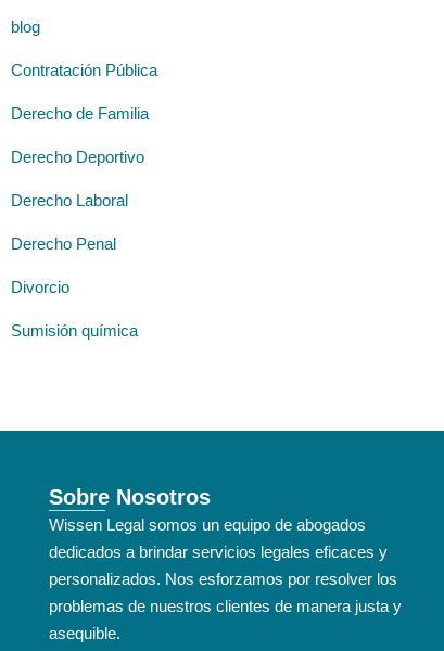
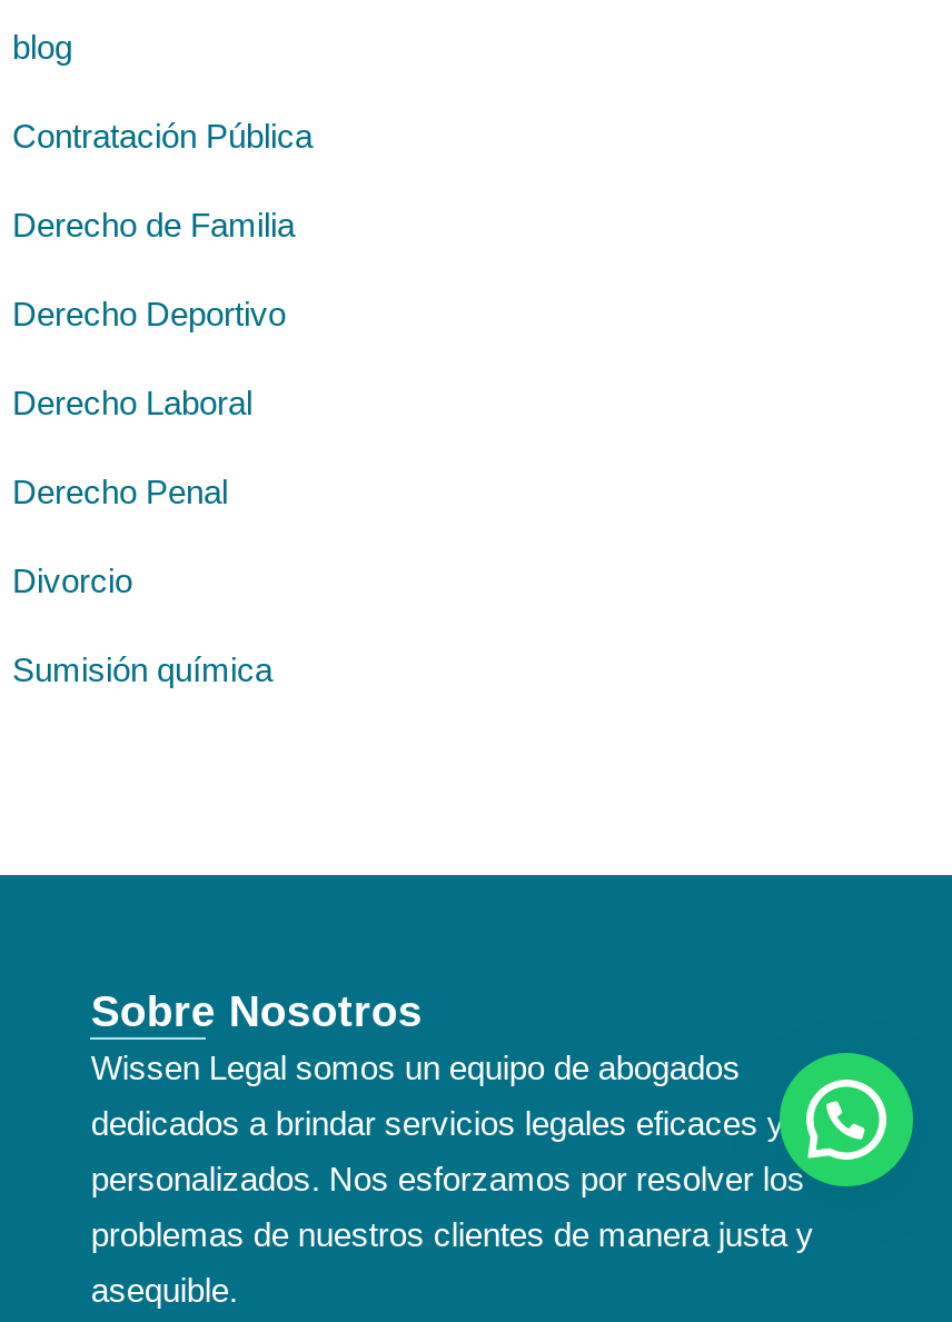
+ [image]
